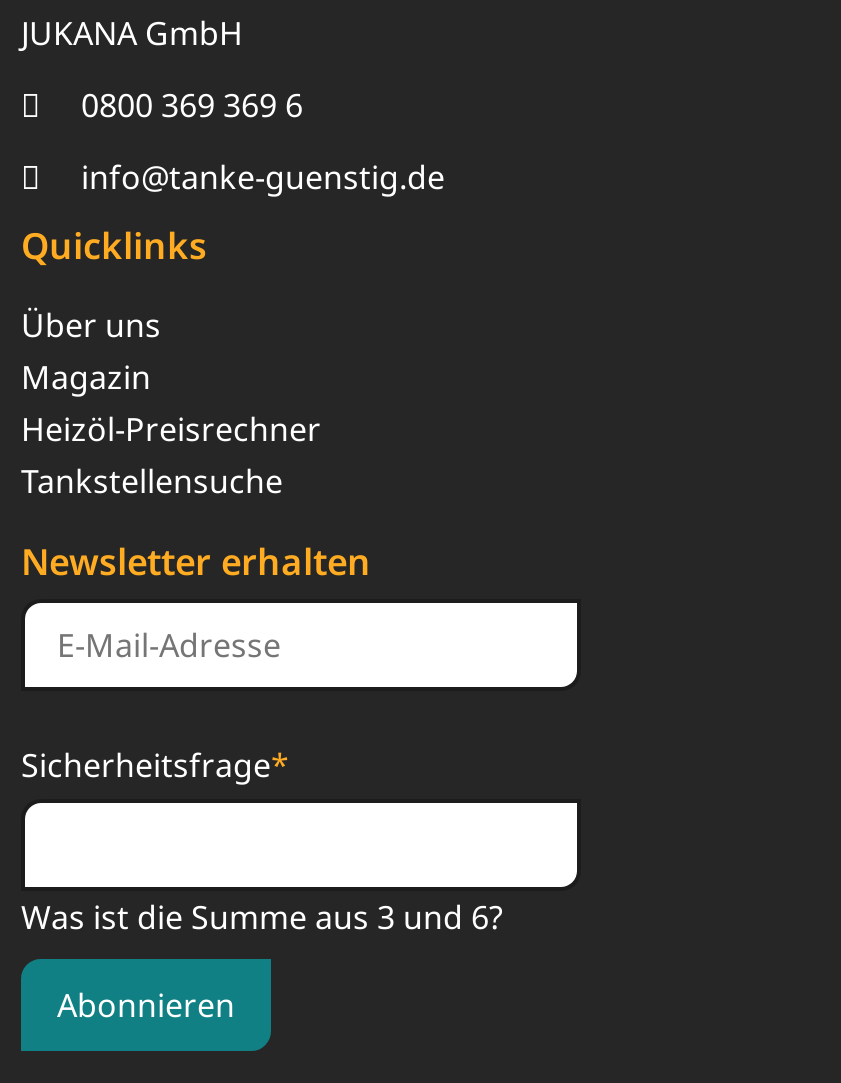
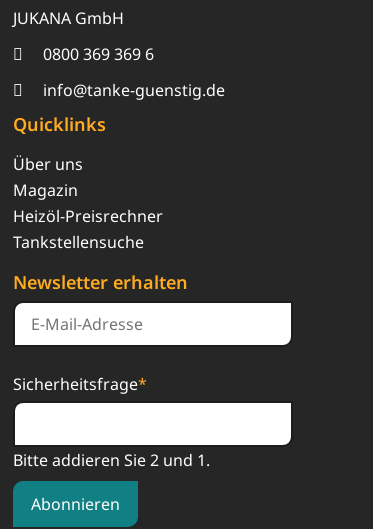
- Was ist die Summe aus 3 und 6?
+ Bitte addieren Sie 2 und 1.
